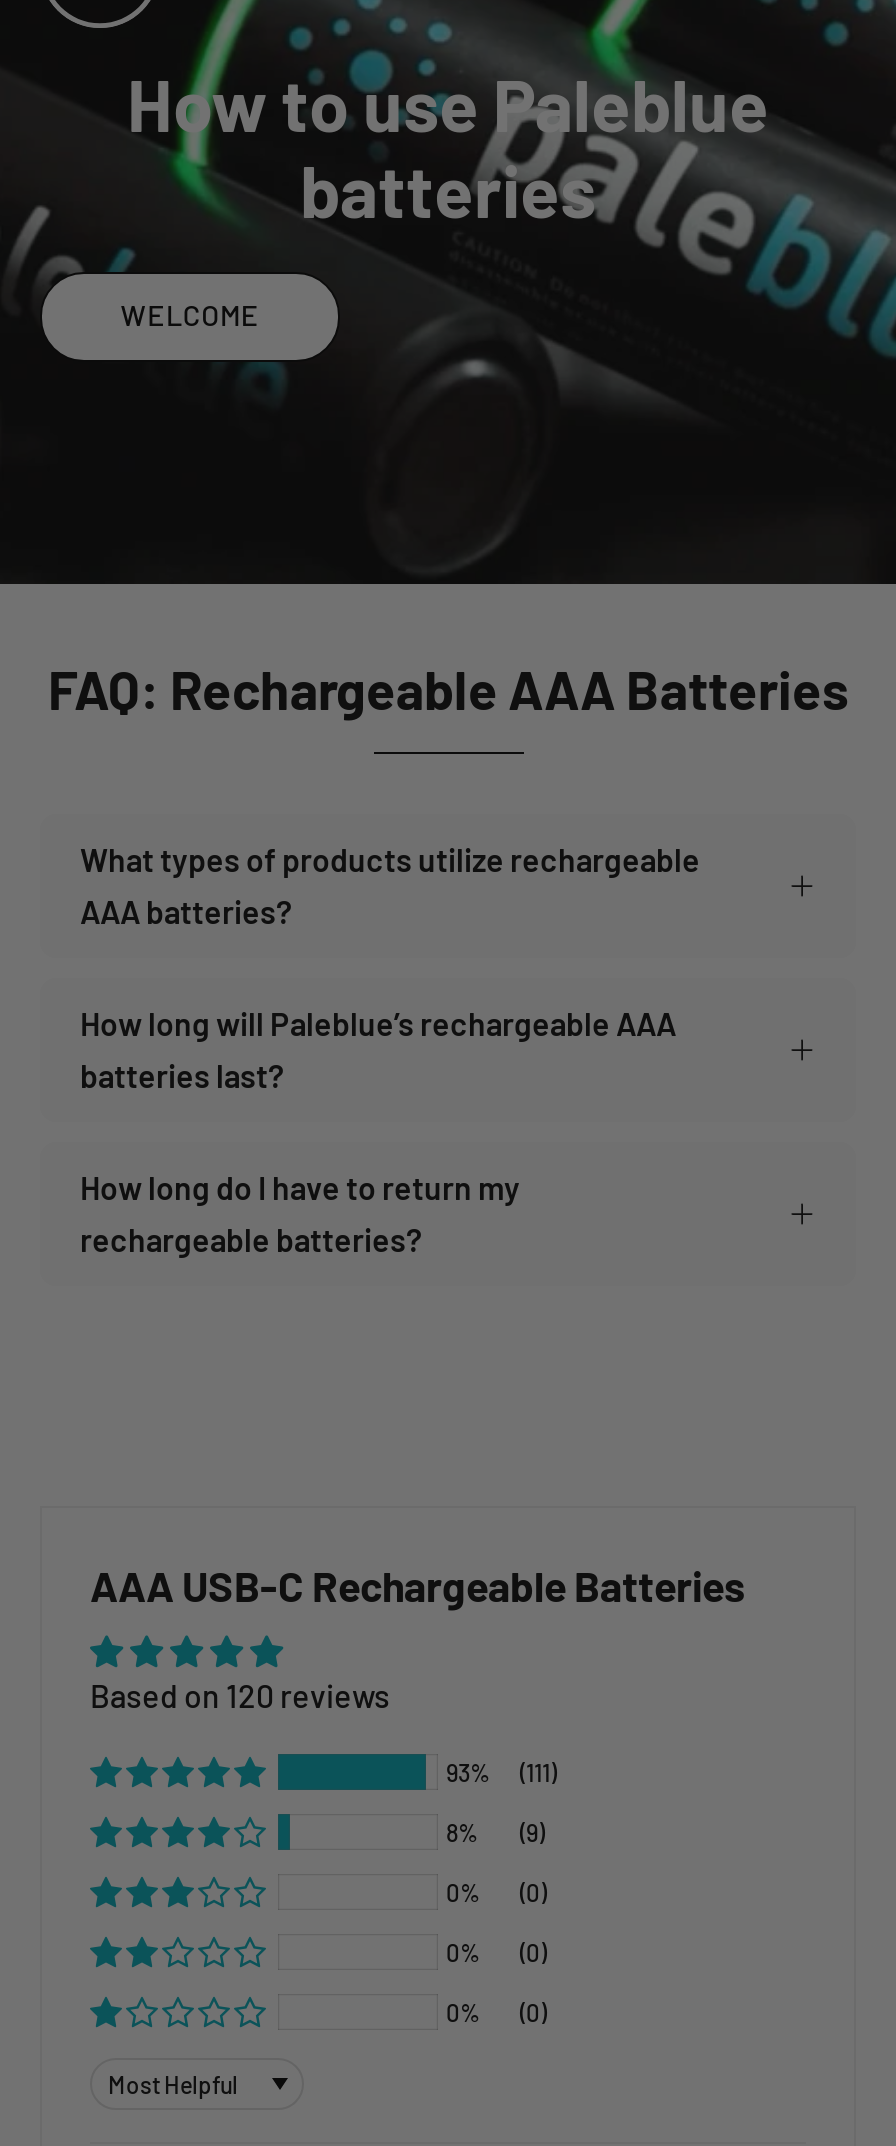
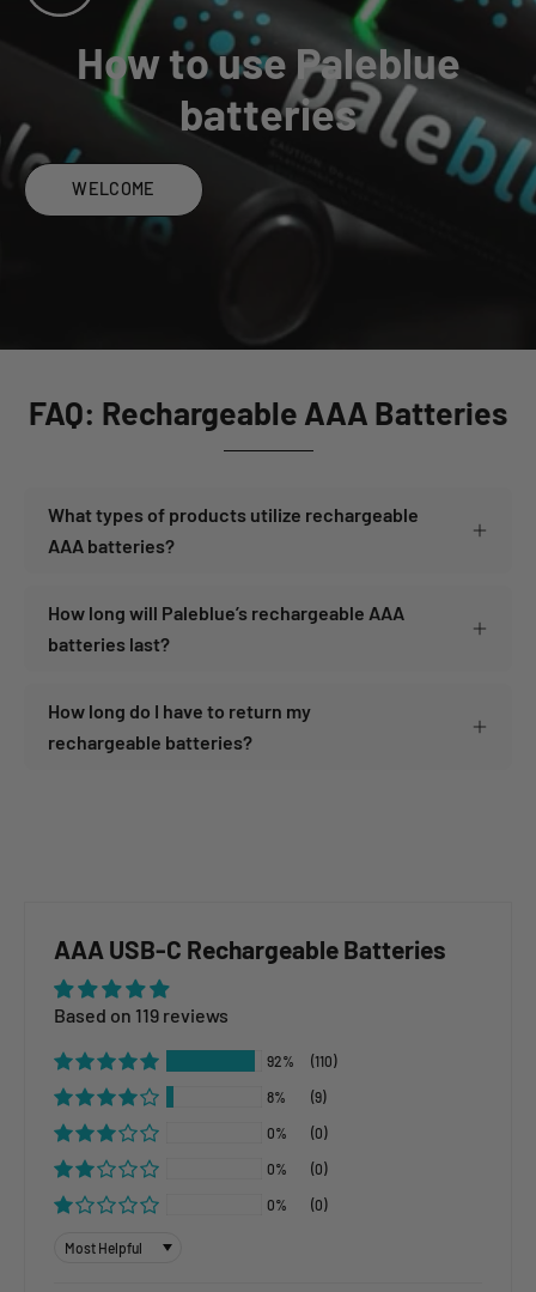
- Based on 120 reviews
+ Based on 119 reviews

- 93%
+ 92%

- (111)
+ (110)
